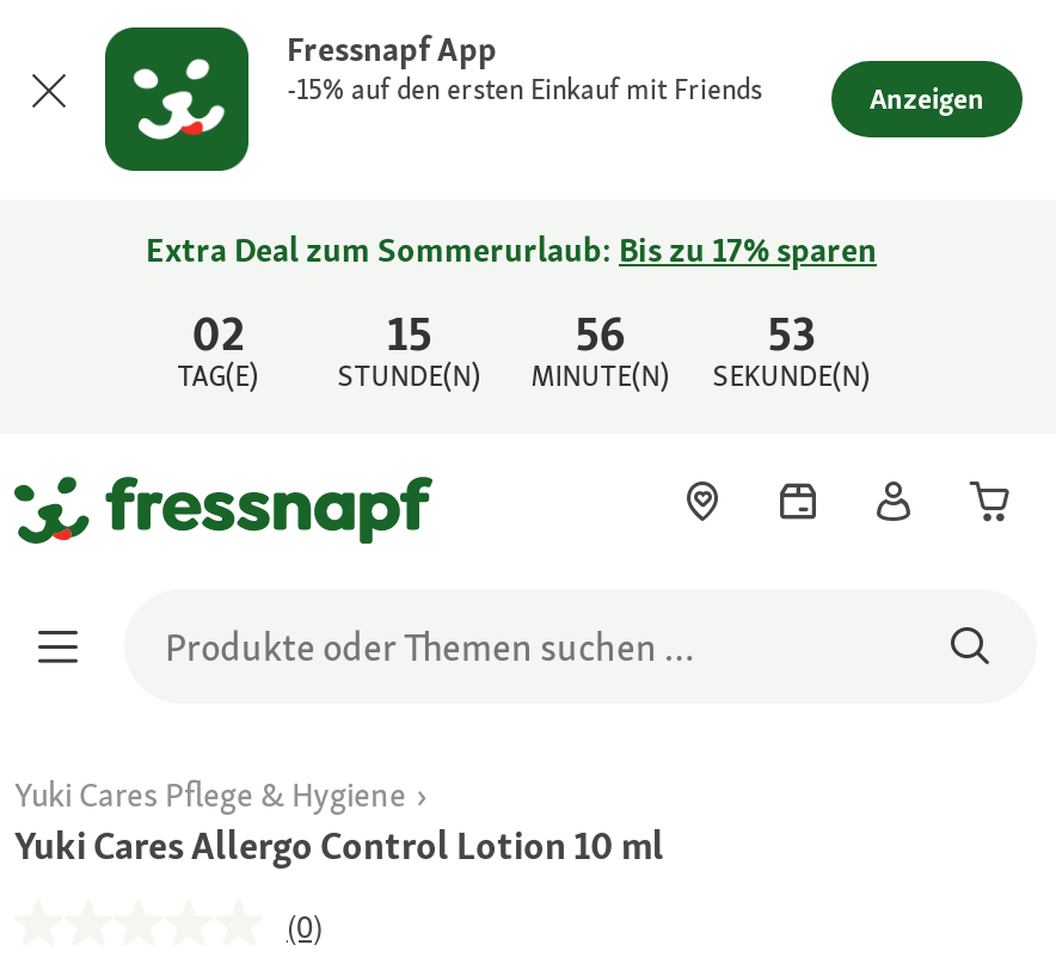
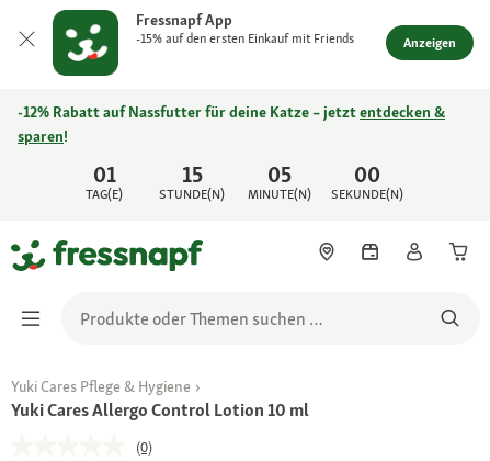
- Extra Deal zum Sommerurlaub: Bis zu 17% sparen
+ -12% Rabatt auf Nassfutter für deine Katze – jetzt entdecken &
+ sparen!

- 02
+ 01

- 56
+ 05

- 53
+ 00
